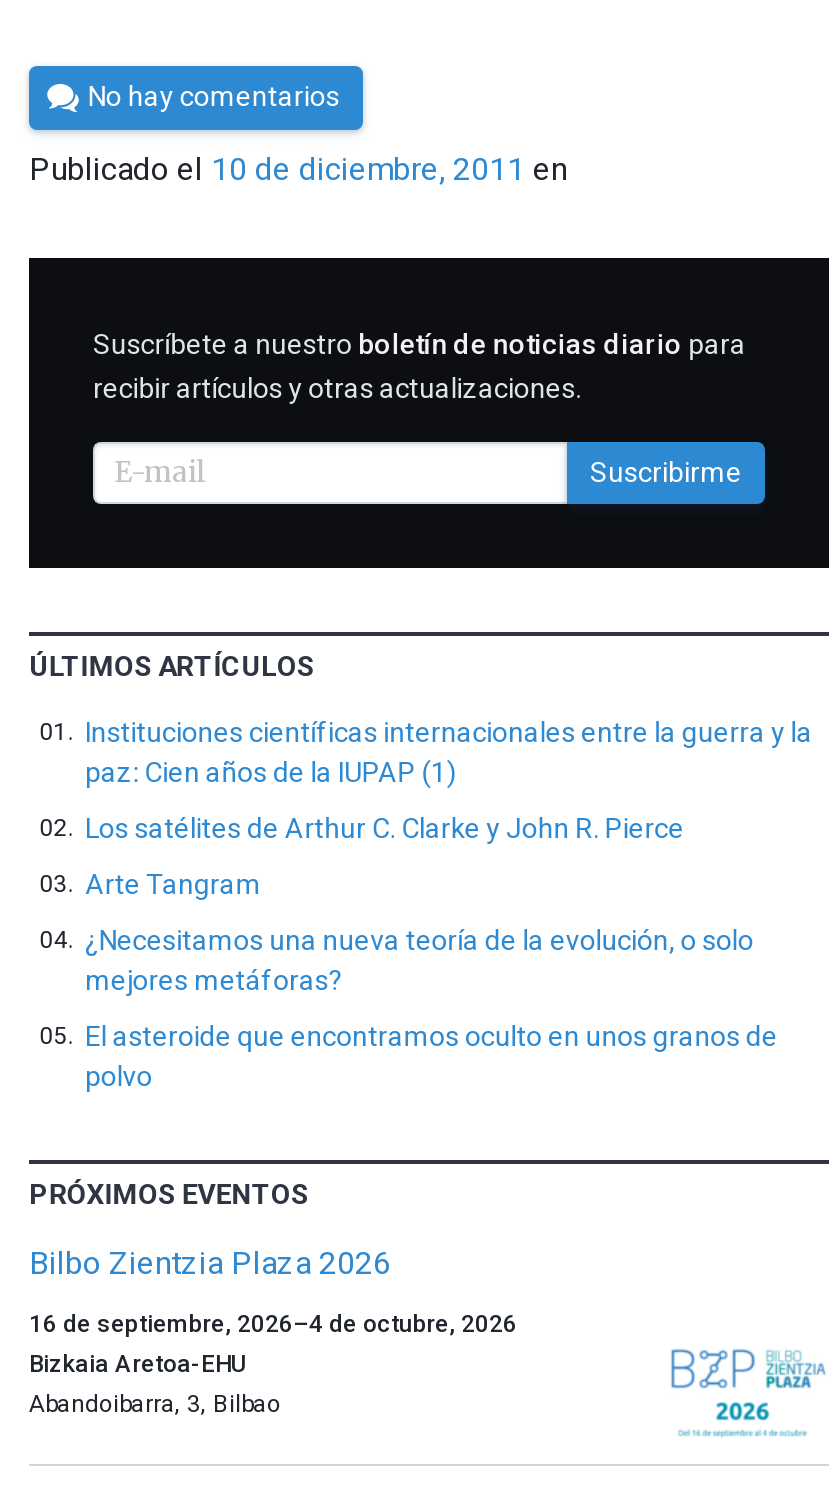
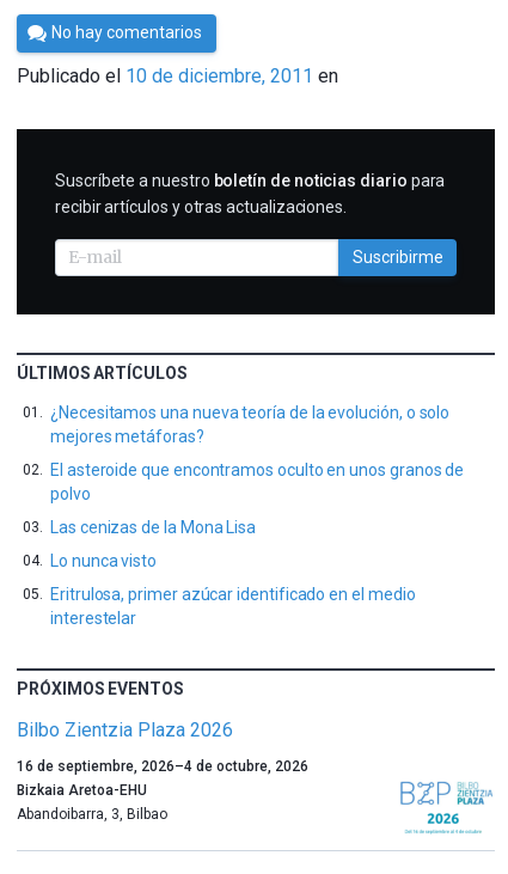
- Instituciones científicas internacionales entre la guerra y la
- paz: Cien años de la IUPAP (1)
- Los satélites de Arthur C. Clarke y John R. Pierce
- Arte Tangram

moved up: ¿Necesitamos una nueva teoría de la evolución, o solo | mejores metáforas? | El asteroide que encontramos oculto en unos granos de | polvo

+ Las cenizas de la Mona Lisa
+ Lo nunca visto
+ Eritrulosa, primer azúcar identificado en el medio
+ interestelar
